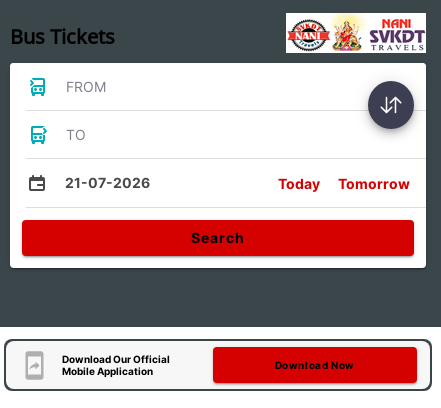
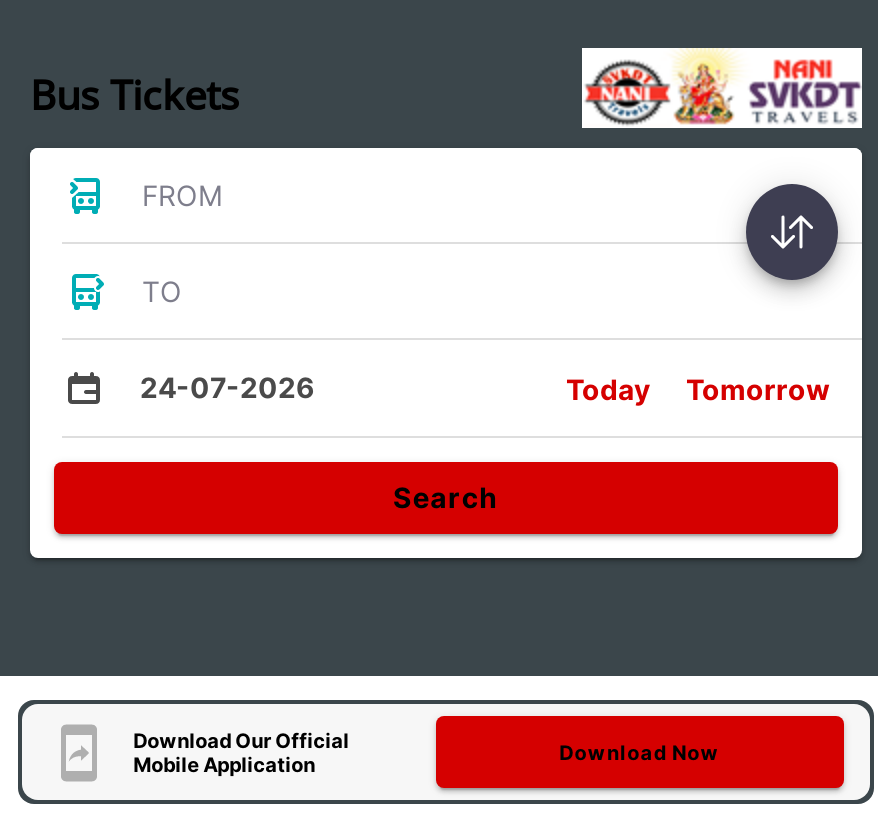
- 21-07-2026
+ 24-07-2026
